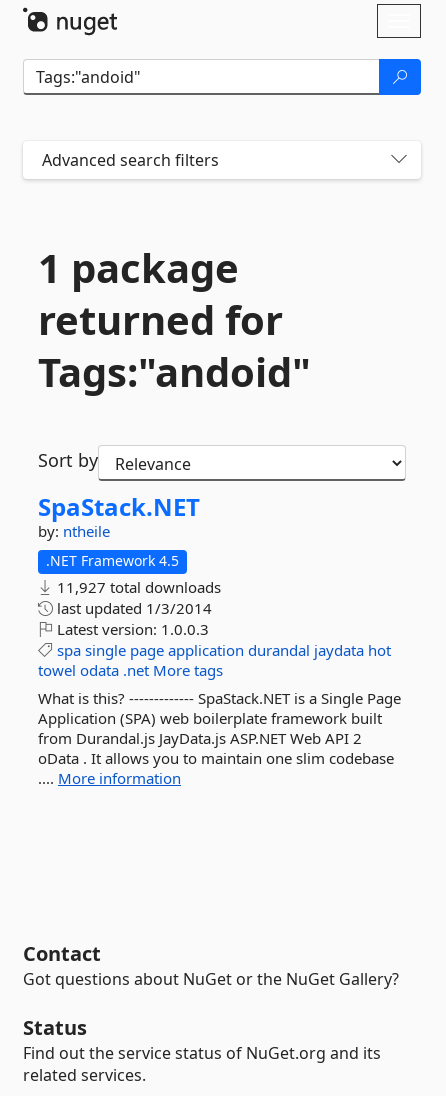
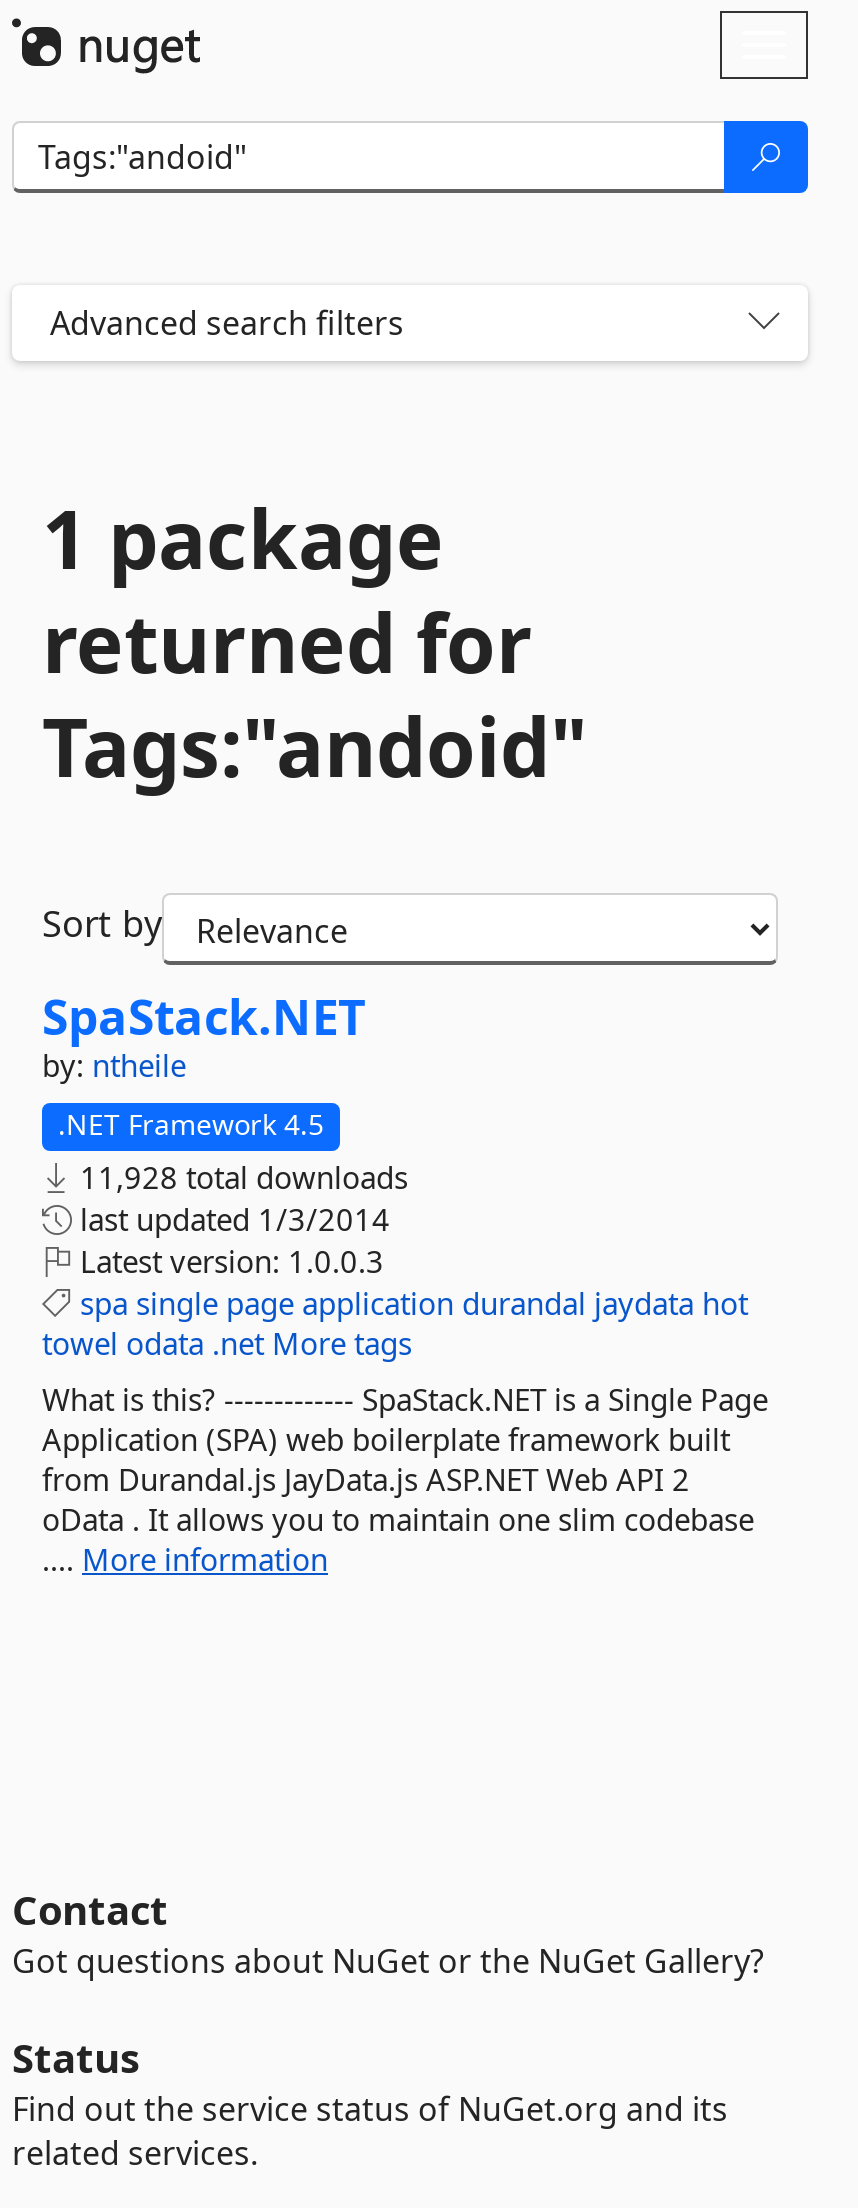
- 11,927 total downloads
+ 11,928 total downloads
